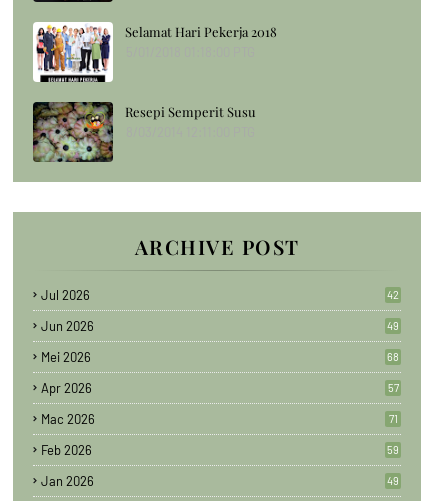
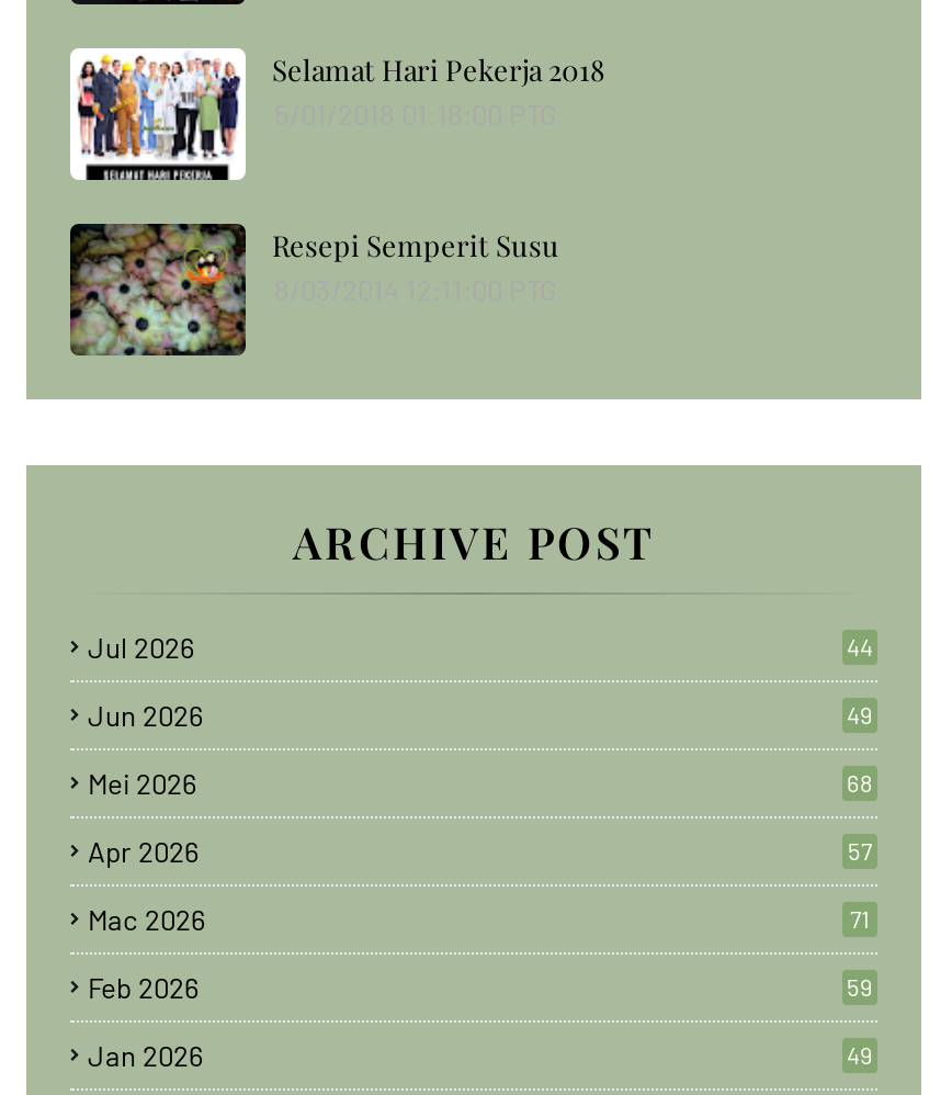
- 42
+ 44
